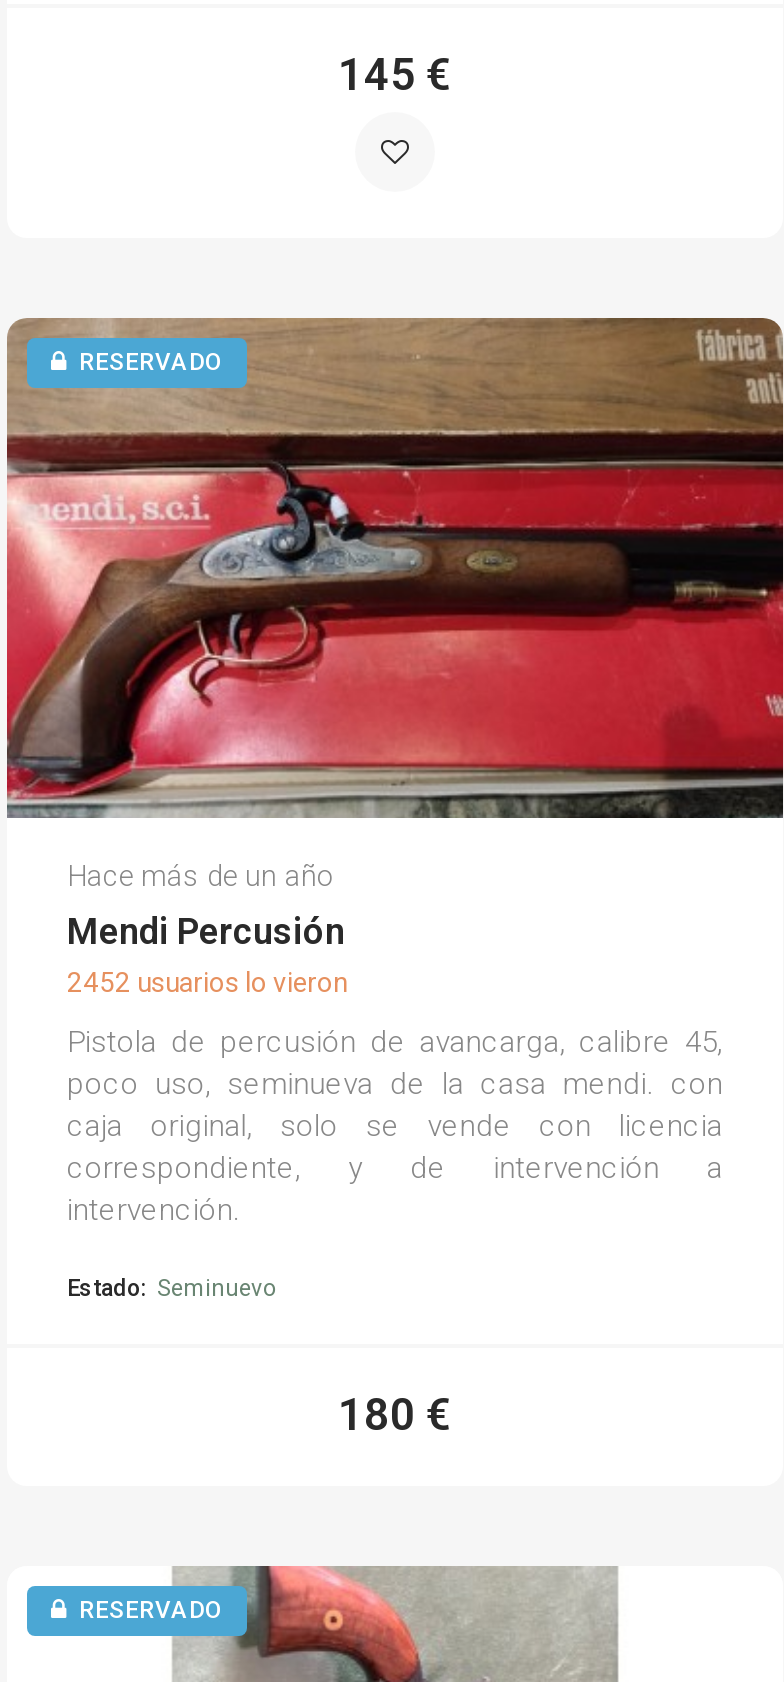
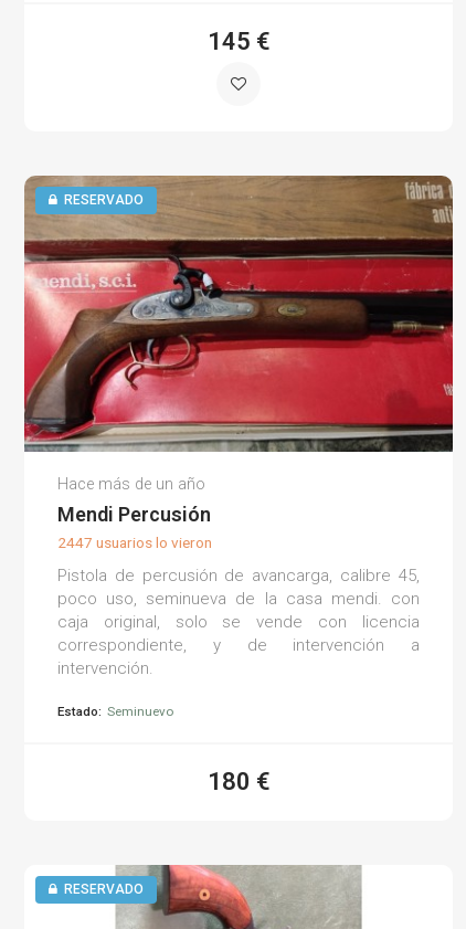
- 2452 usuarios lo vieron
+ 2447 usuarios lo vieron
